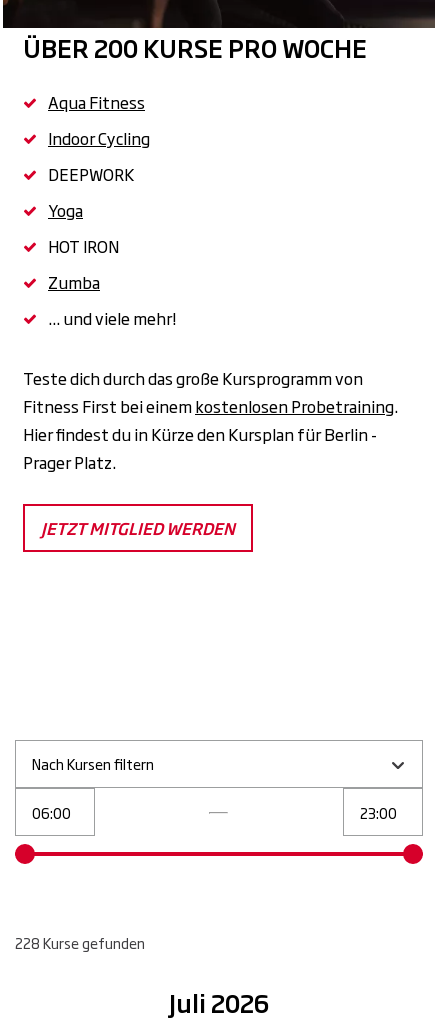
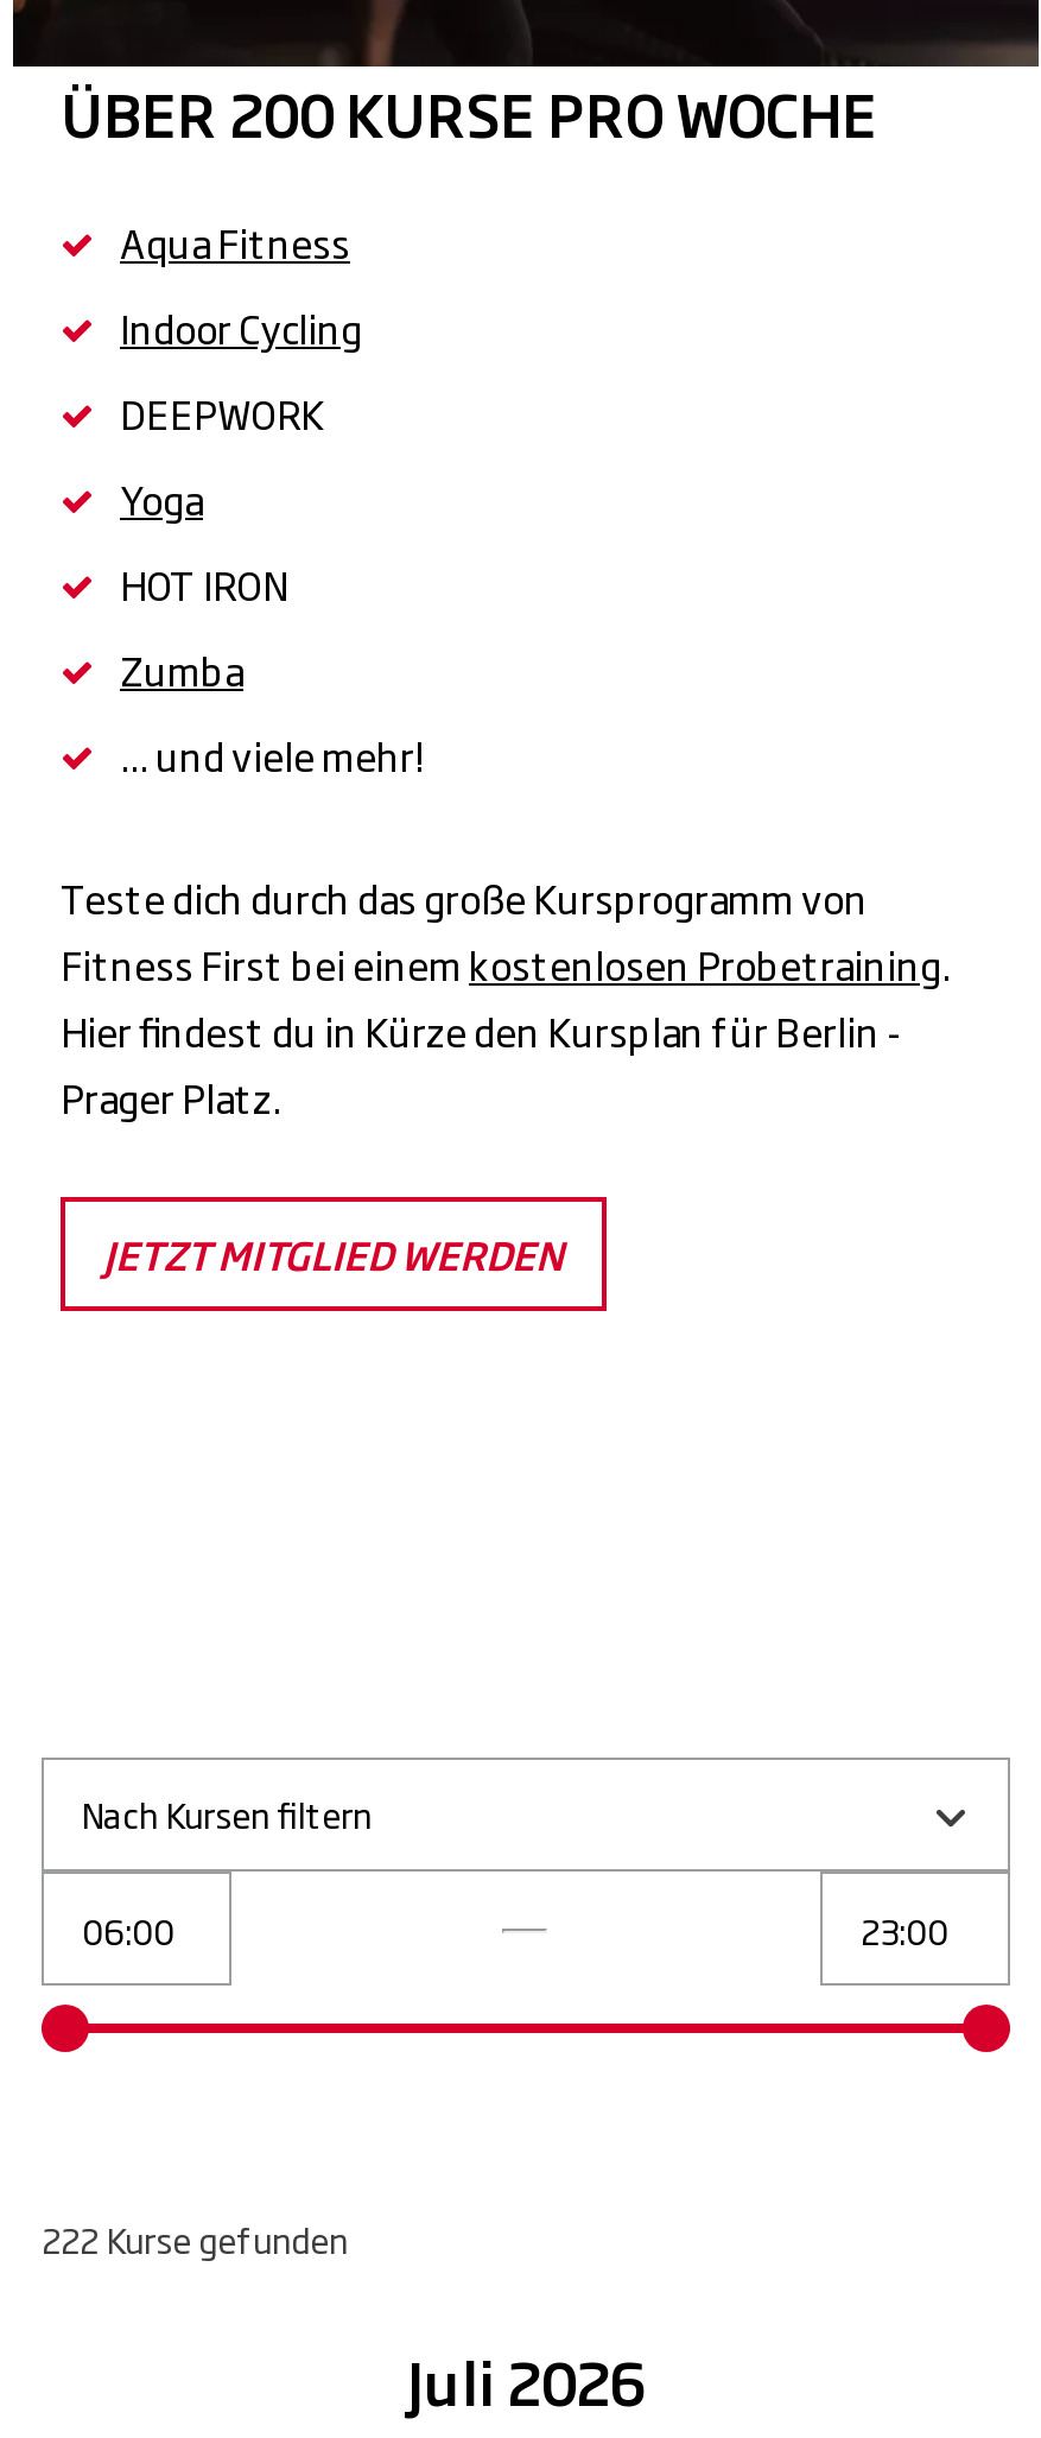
- 228 Kurse gefunden
+ 222 Kurse gefunden
